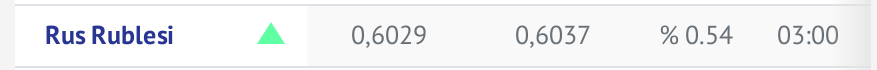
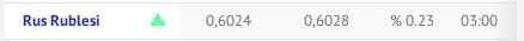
- 0,6029
+ 0,6024

- 0,6037
+ 0,6028

- % 0.54
+ % 0.23
